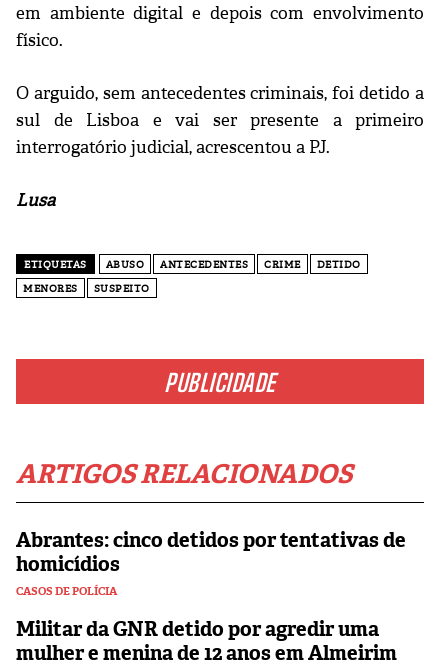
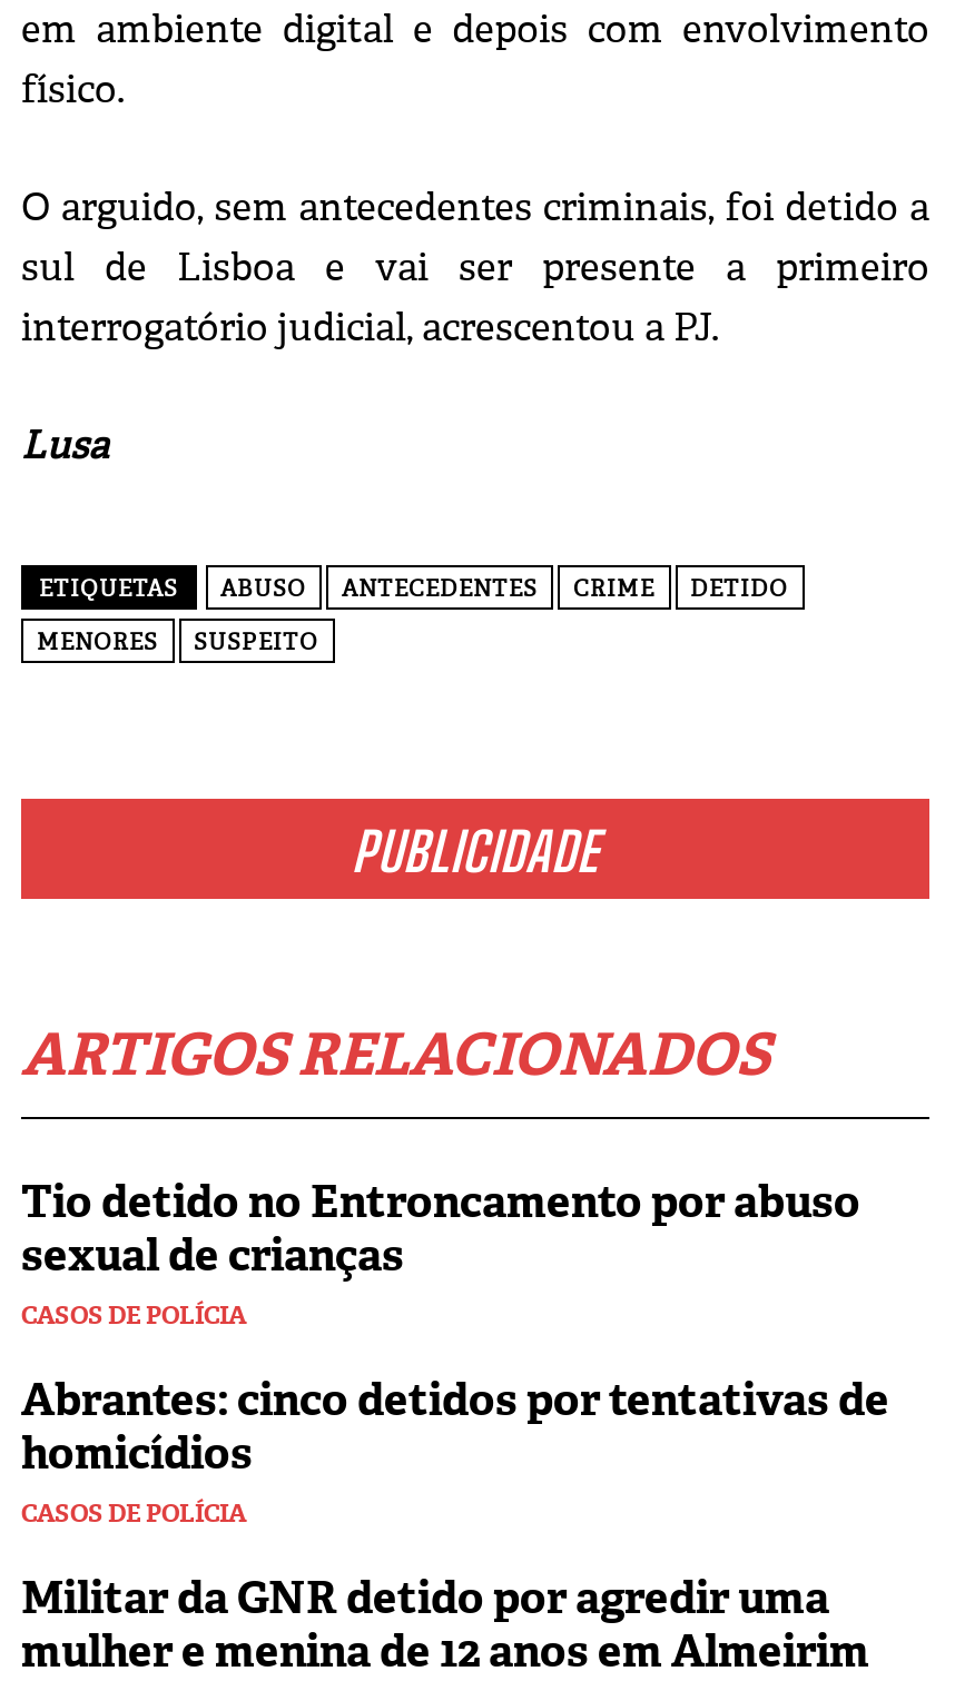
+ Tio detido no Entroncamento por abuso
+ sexual de crianças
+ CASOS DE POLÍCIA
